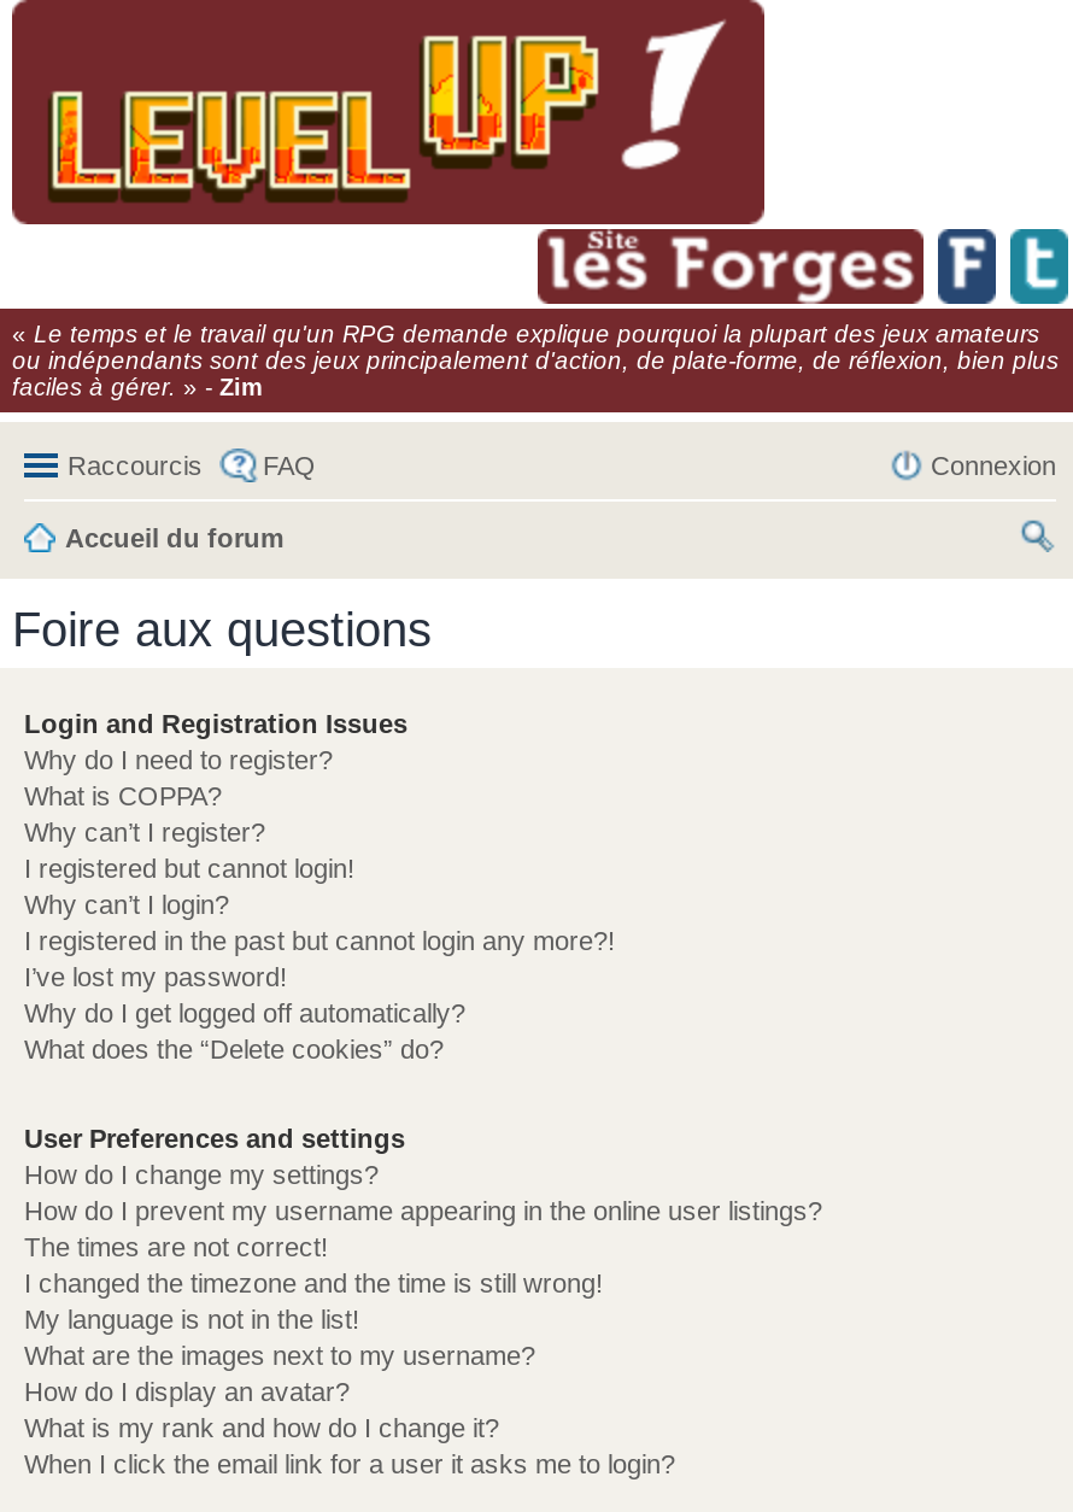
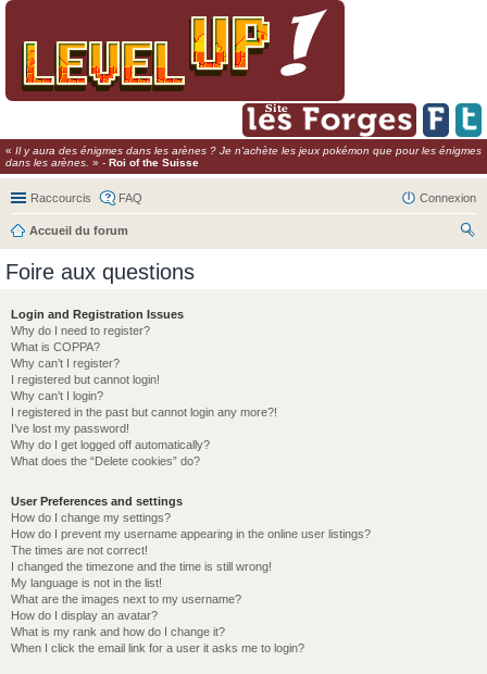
- «Le temps et le travail qu'un RPG demande explique pourquoi la plupart des jeux amateurs
- ou indépendants sont des jeux principalement d'action, de plate-forme, de réflexion, bien plus
- faciles à gérer.» - Zim
+ «Il y aura des énigmes dans les arènes ? Je n'achète les jeux pokémon que pour les énigmes
+ dans les arènes.» - Roi of the Suisse
